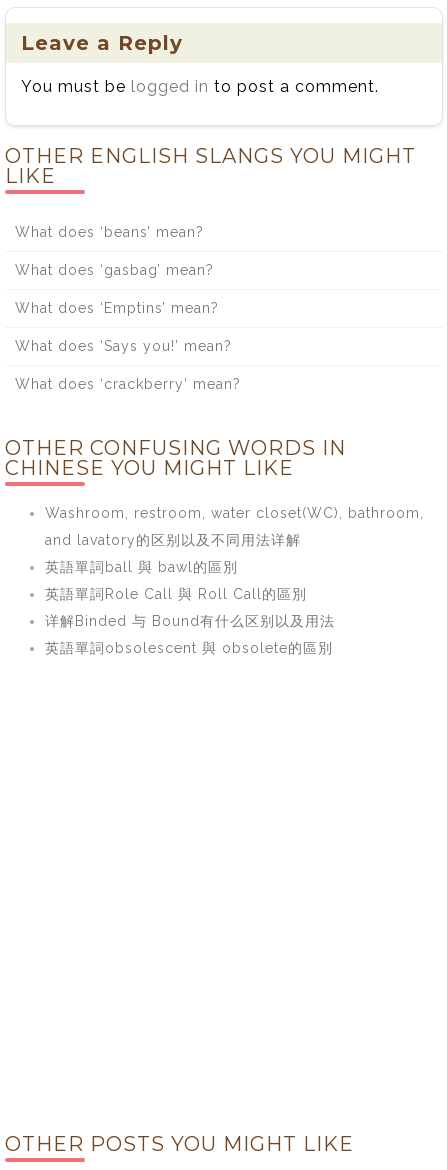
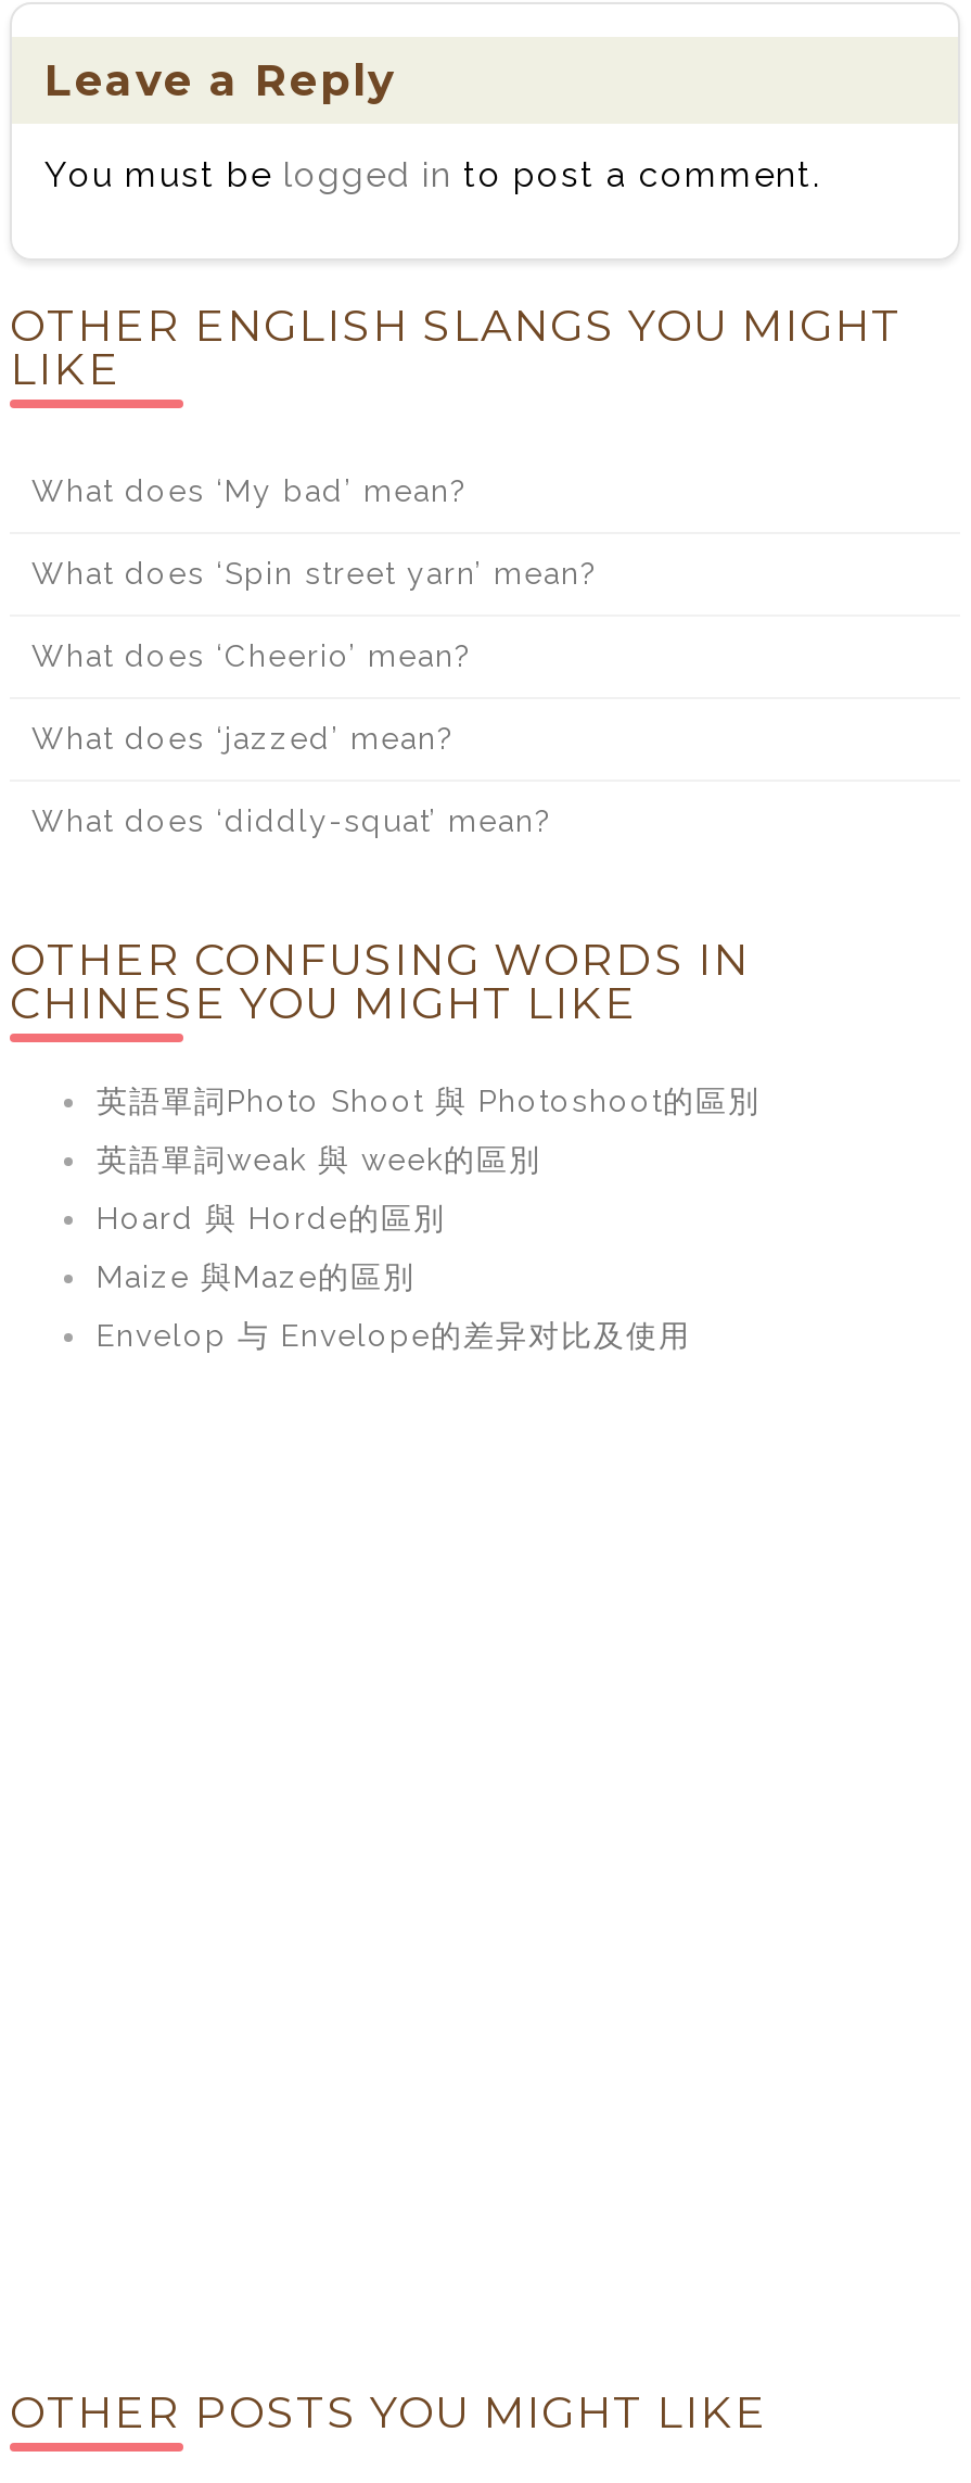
- What does ‘beans’ mean?
+ What does ‘My bad’ mean?

- What does ‘gasbag’ mean?
+ What does ‘Spin street yarn’ mean?

- What does ‘Emptins’ mean?
+ What does ‘Cheerio’ mean?

- What does ‘Says you!’ mean?
+ What does ‘jazzed’ mean?

- What does ‘crackberry’ mean?
+ What does ‘diddly-squat’ mean?

- Washroom, restroom, water closet(WC), bathroom,
- and lavatory的区别以及不同用法详解
- 英語單詞ball 與 bawl的區別
- 英語單詞Role Call 與 Roll Call的區別
- 详解Binded 与 Bound有什么区别以及用法
- 英語單詞obsolescent 與 obsolete的區別
+ 英語單詞Photo Shoot 與 Photoshoot的區別
+ 英語單詞weak 與 week的區別
+ Hoard 與 Horde的區別
+ Maize 與Maze的區別
+ Envelop 与 Envelope的差异对比及使用
